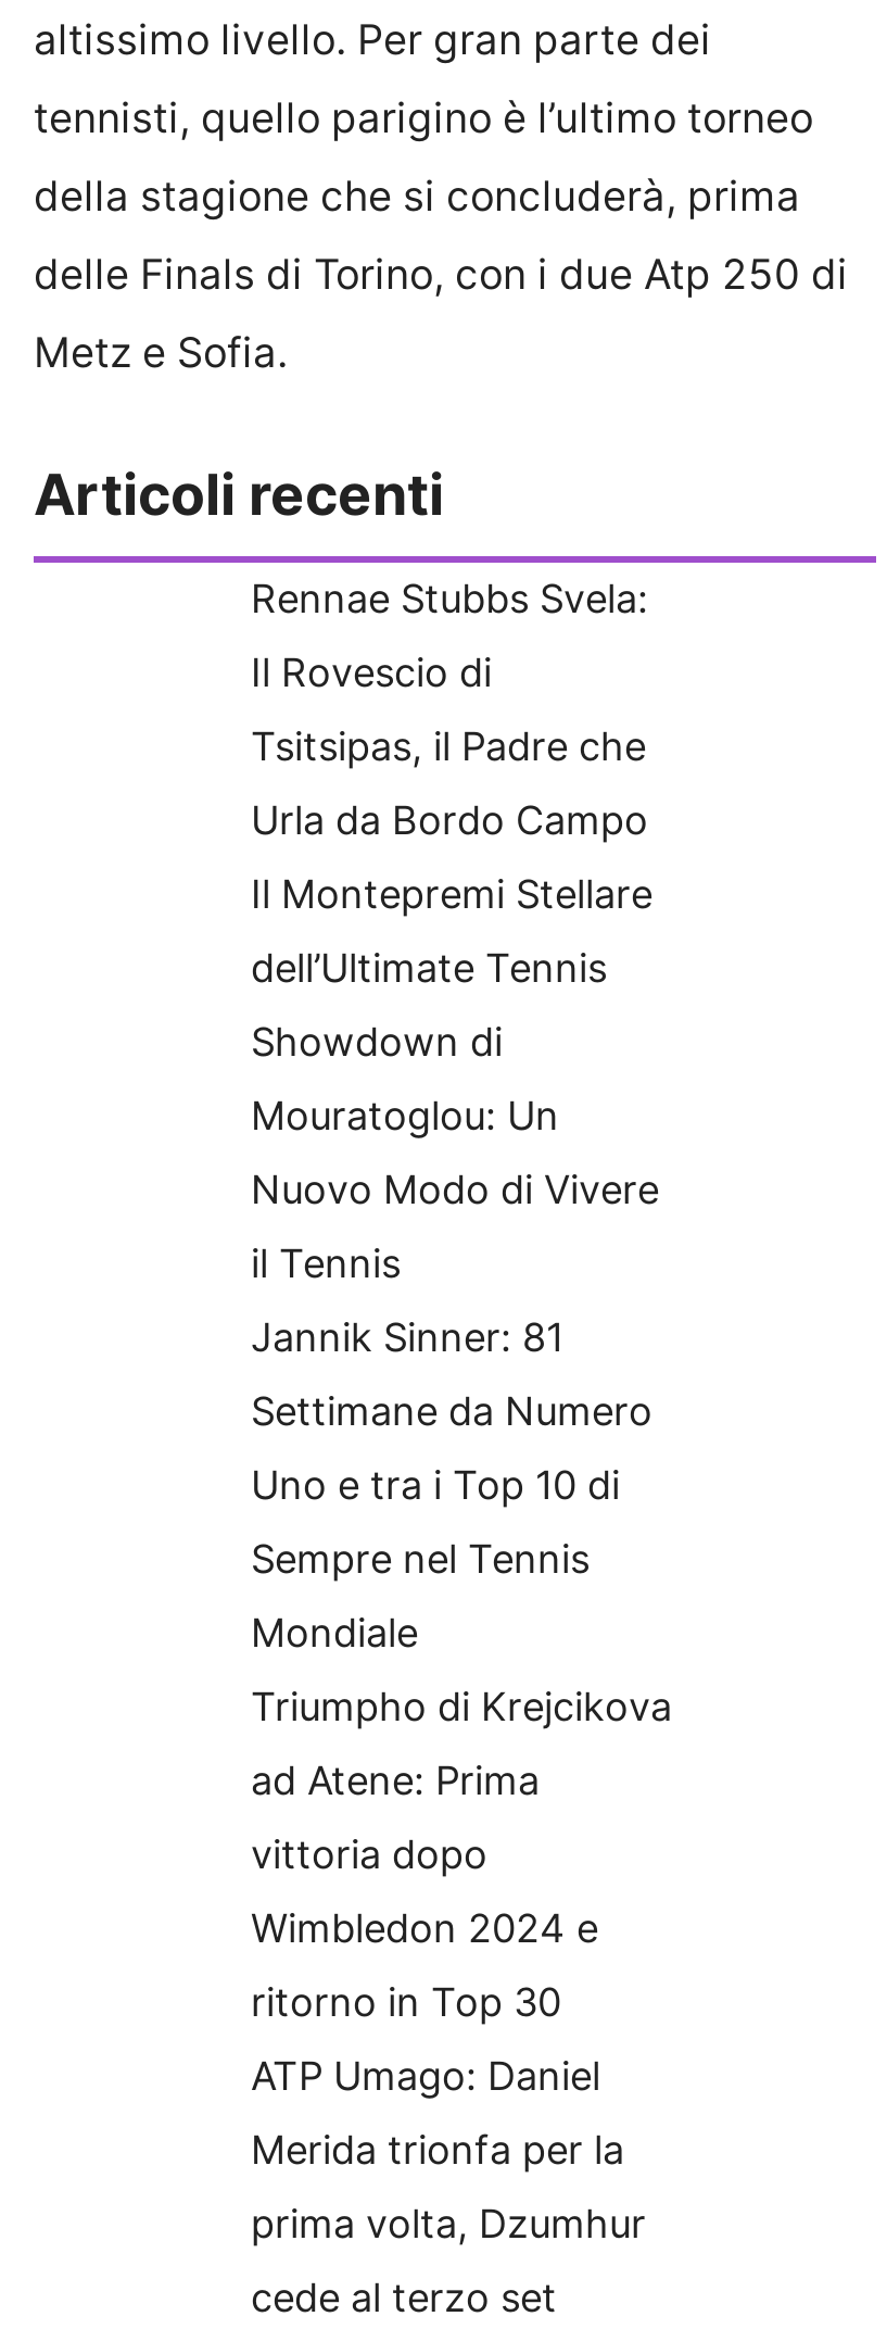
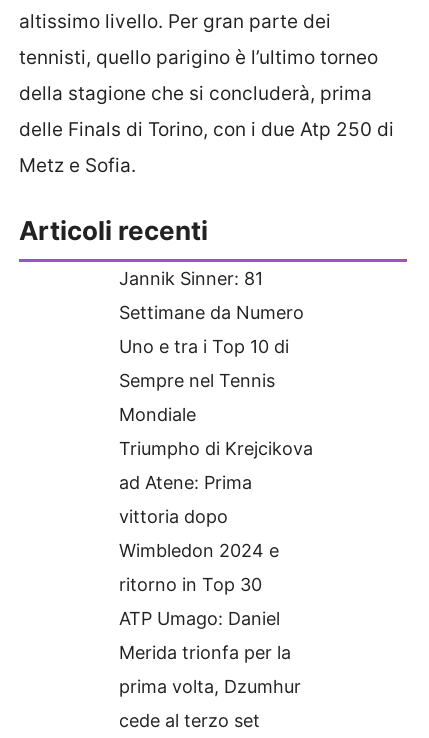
- Rennae Stubbs Svela:
- Il Rovescio di
- Tsitsipas, il Padre che
- Urla da Bordo Campo
- Il Montepremi Stellare
- dell’Ultimate Tennis
- Showdown di
- Mouratoglou: Un
- Nuovo Modo di Vivere
- il Tennis
